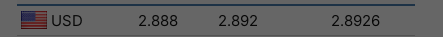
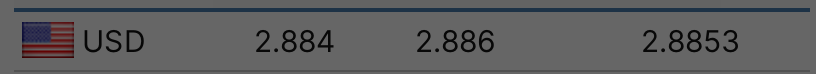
- 2.888
+ 2.884

- 2.892
+ 2.886

- 2.8926
+ 2.8853
